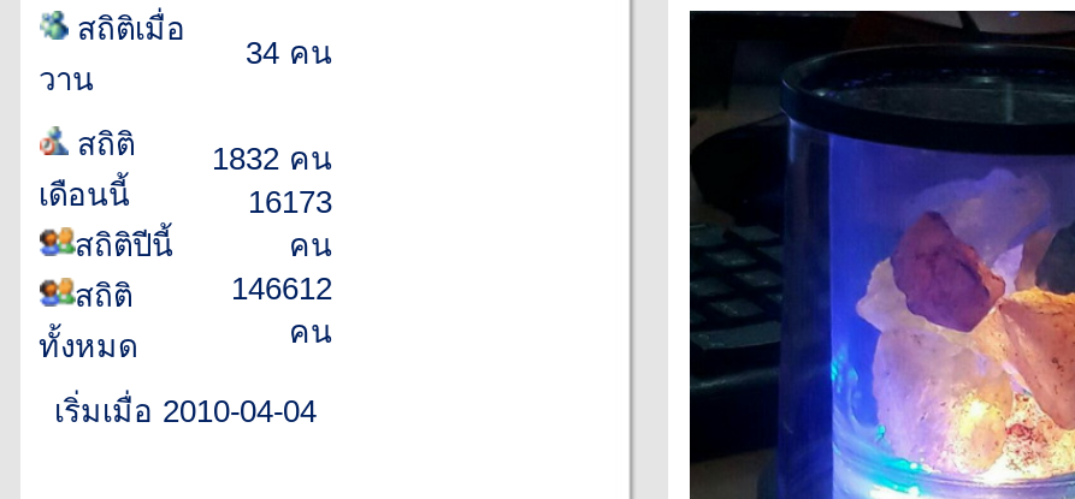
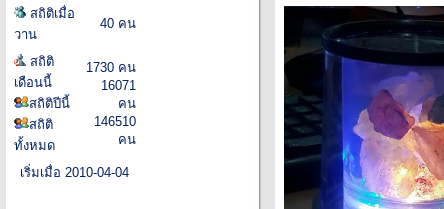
- 34 คน
+ 40 คน

- 1832 คน
+ 1730 คน

- 16173
+ 16071

- 146612
+ 146510
